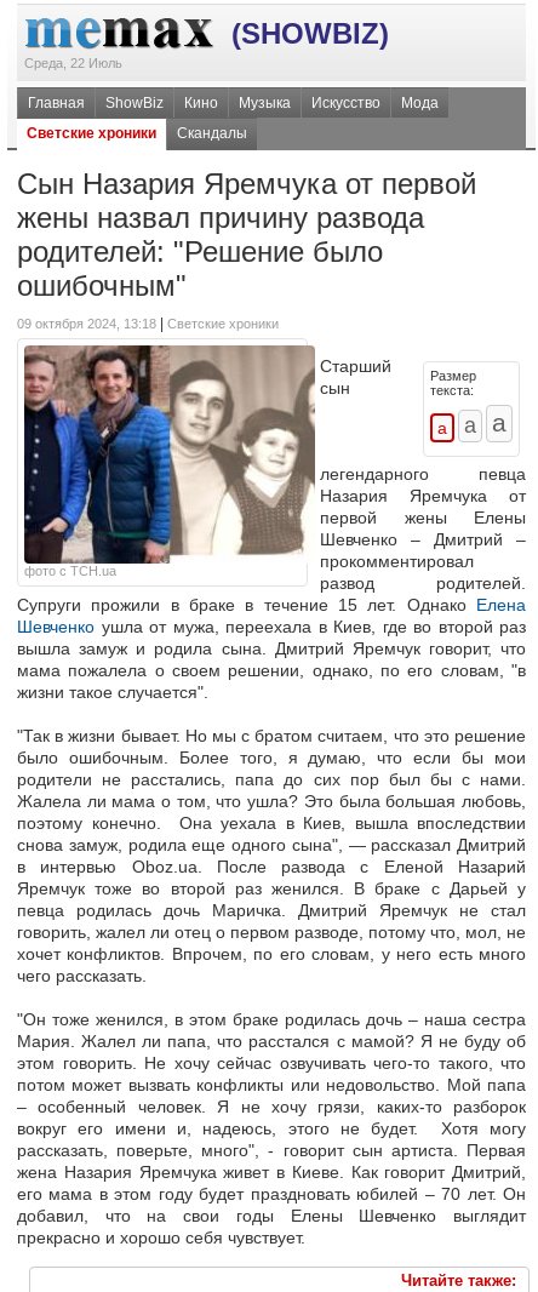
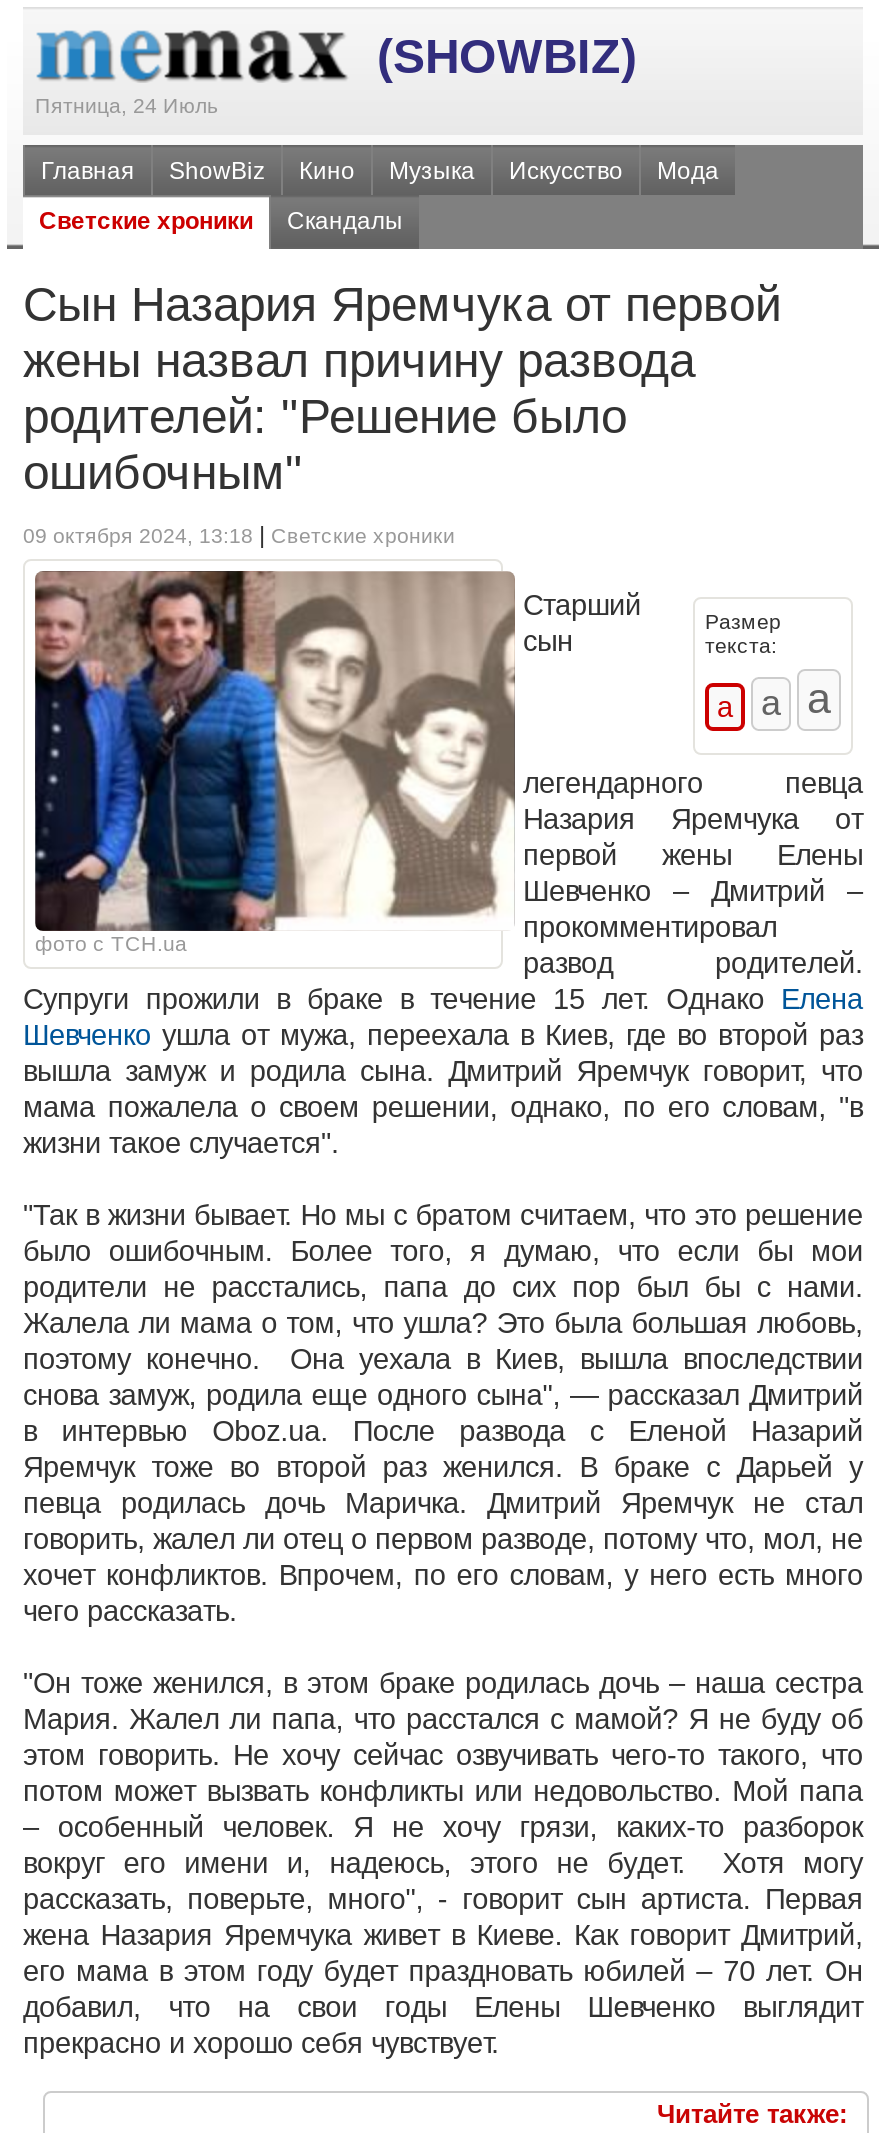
- Среда, 22 Июль
+ Пятница, 24 Июль
